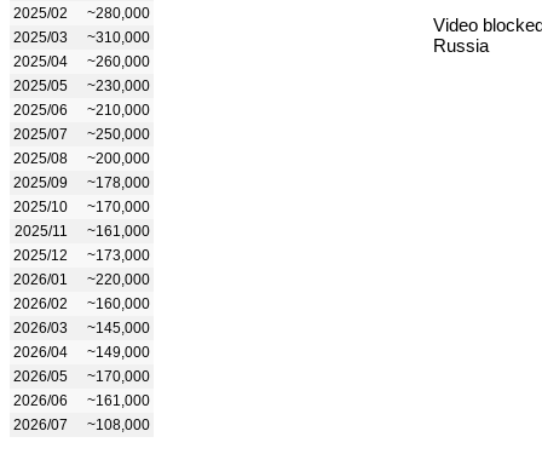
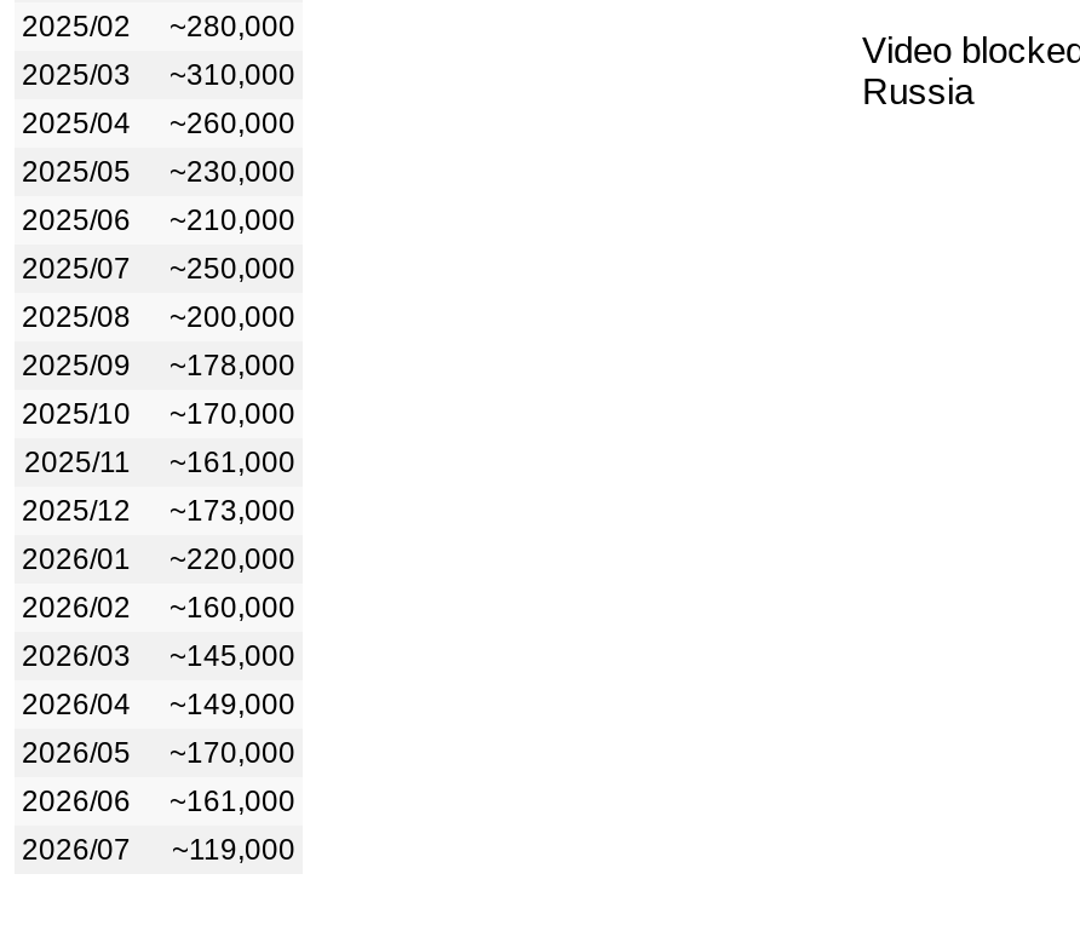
- 2026/07 ~108,000
+ 2026/07 ~119,000
